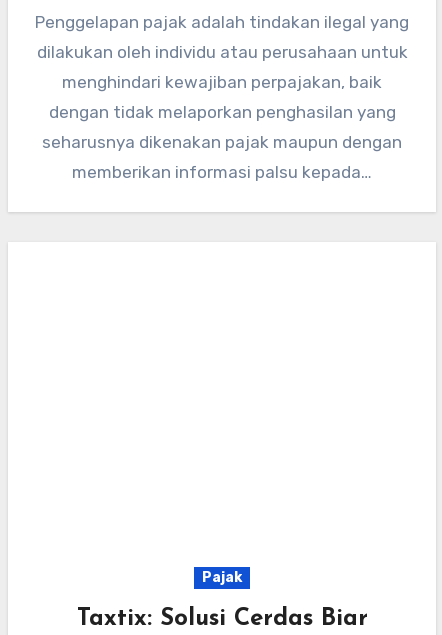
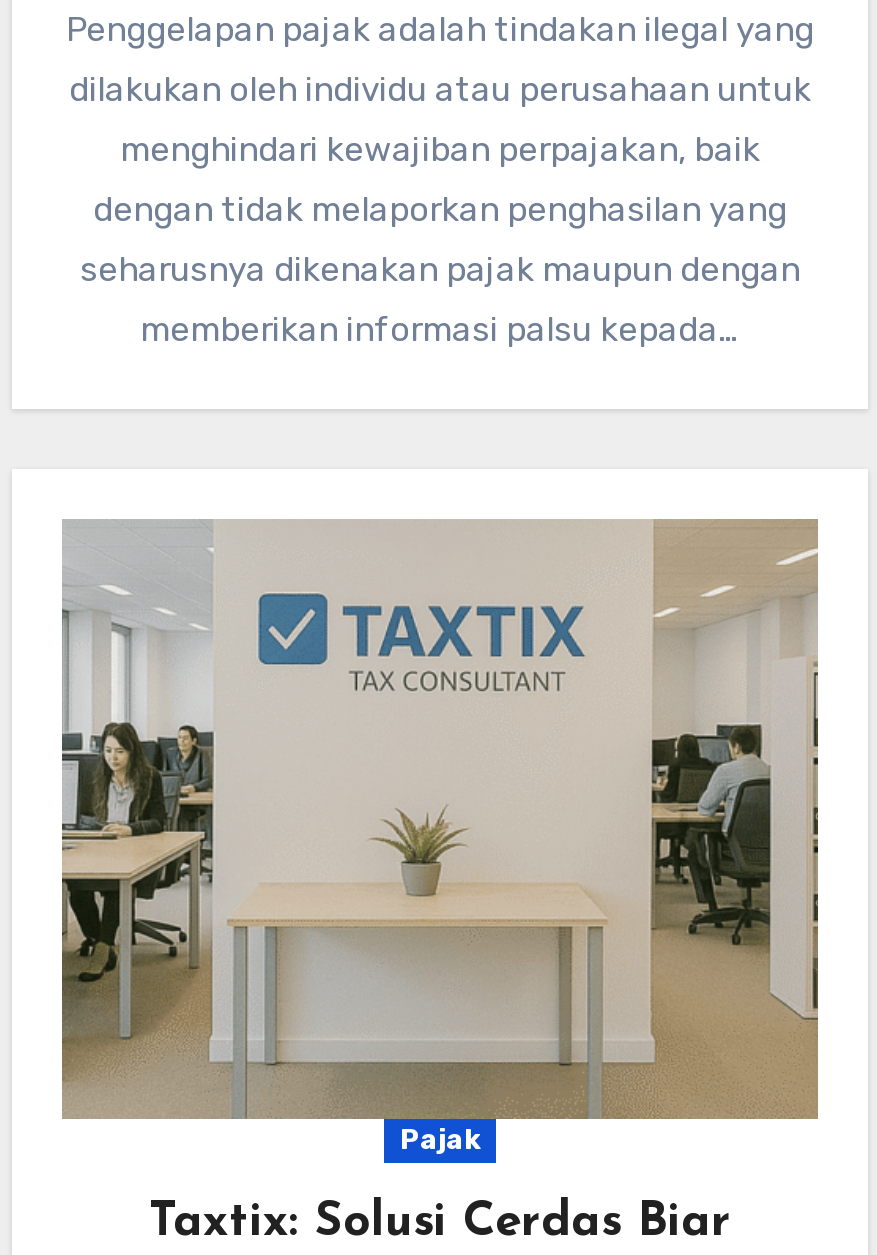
+ [image]
